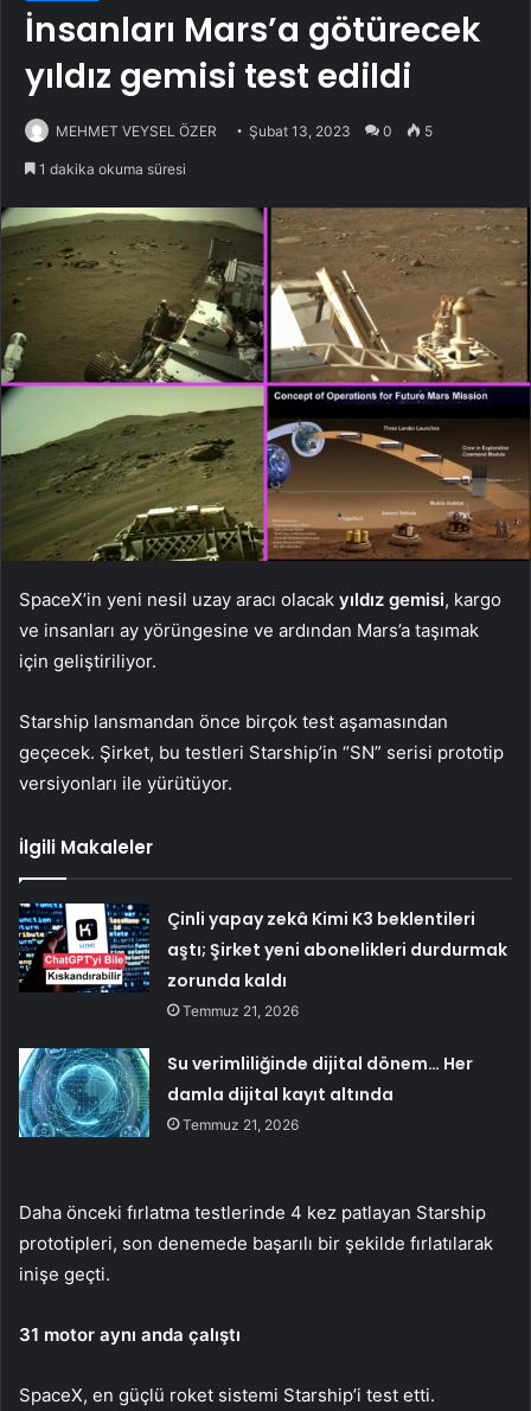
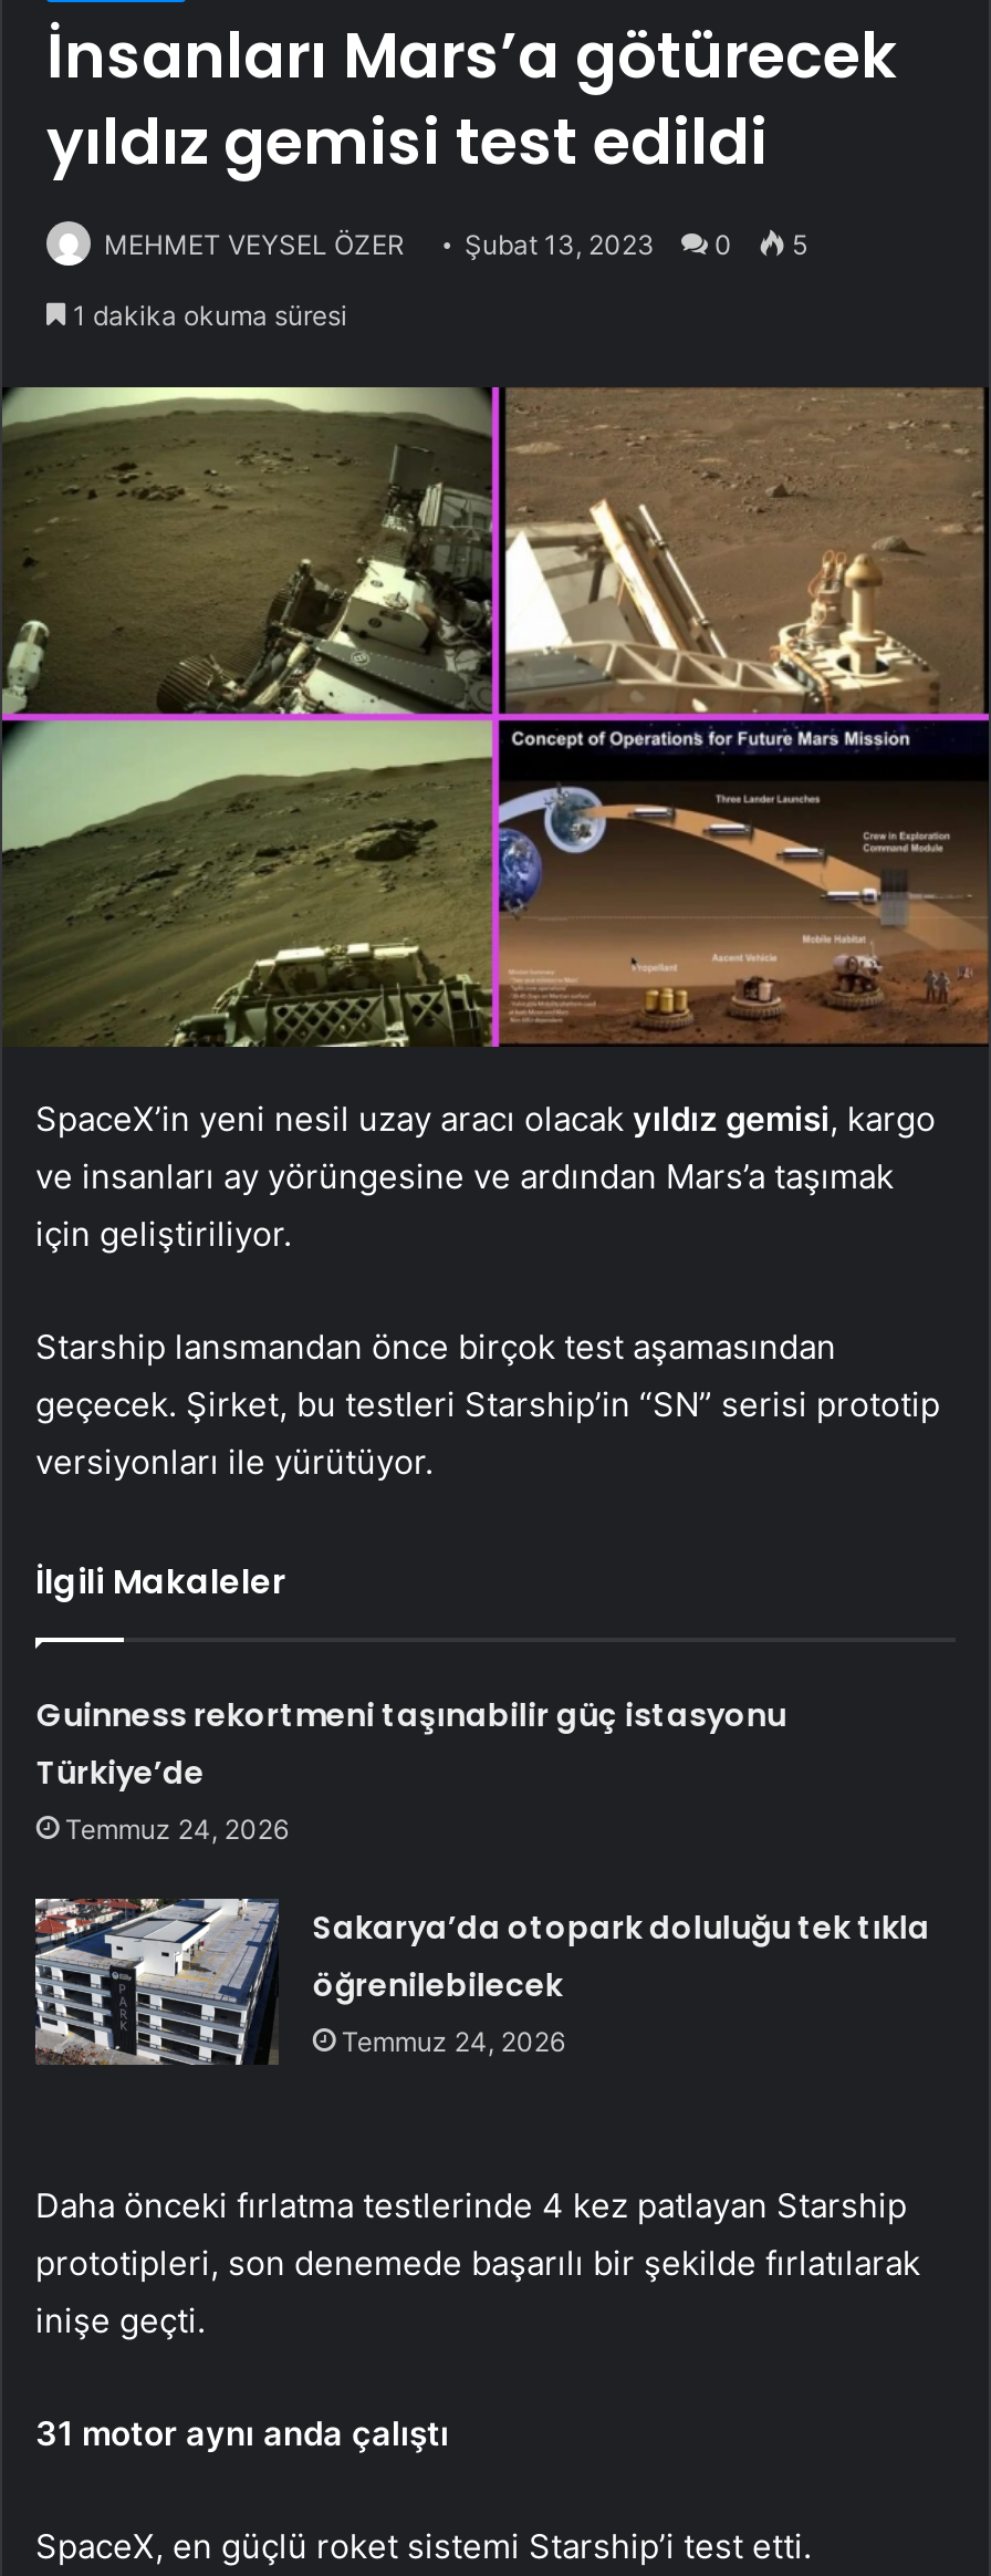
- Çinli yapay zekâ Kimi K3 beklentileri
- aştı; Şirket yeni abonelikleri durdurmak
- zorunda kaldı
- Temmuz 21, 2026
+ Guinness rekortmeni taşınabilir güç istasyonu
+ Türkiye’de
+ Temmuz 24, 2026

- [image]
- Su verimliliğinde dijital dönem… Her
- damla dijital kayıt altında
- Temmuz 21, 2026
+ [image]
+ Sakarya’da otopark doluluğu tek tıkla
+ öğrenilebilecek
+ Temmuz 24, 2026
